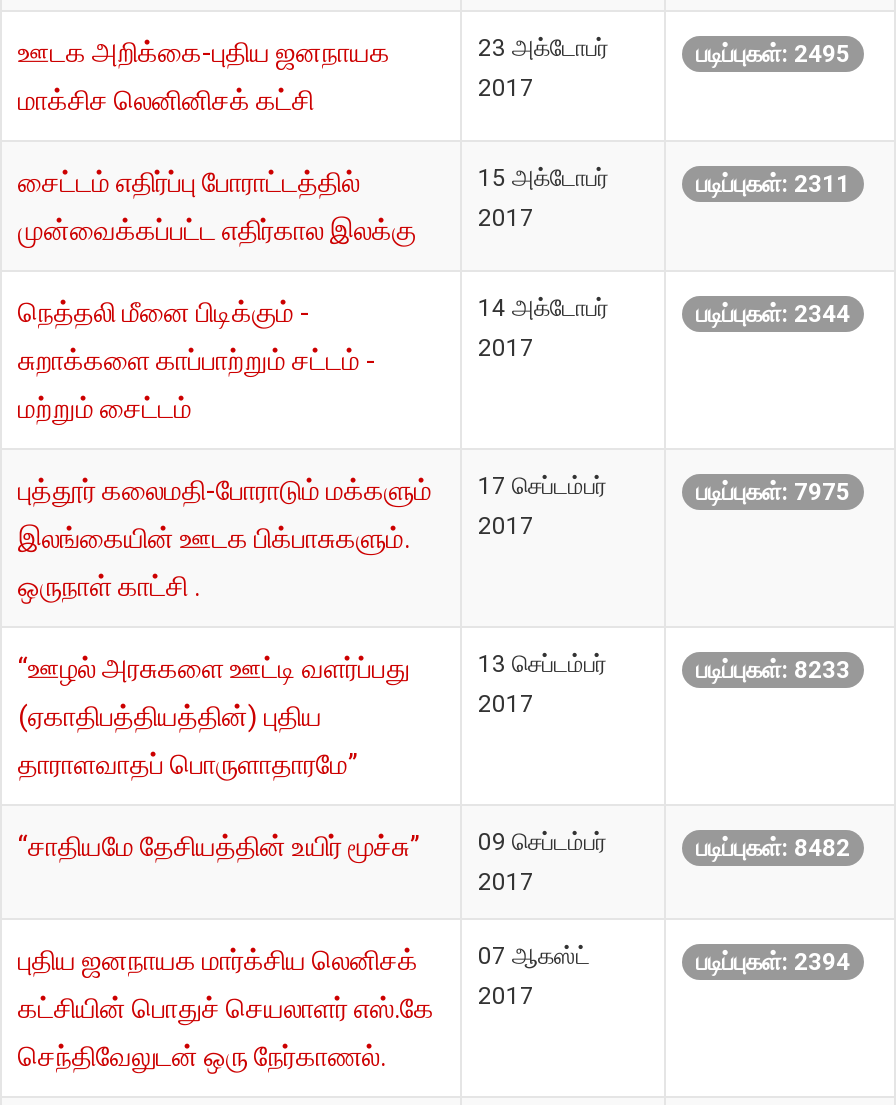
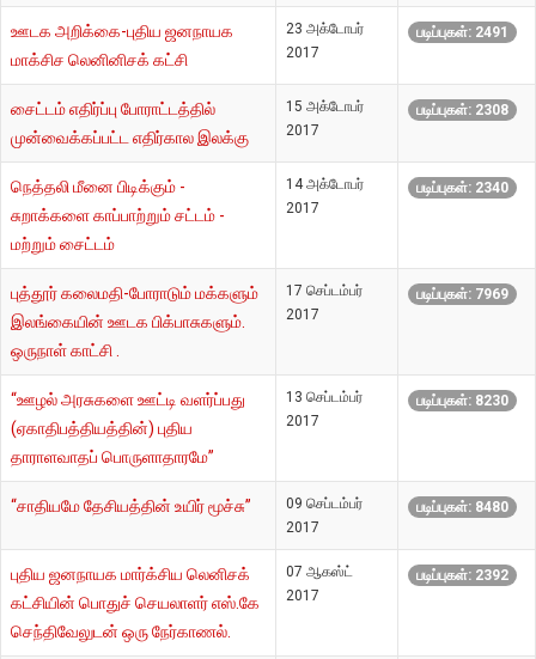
- படிப்புகள்: 2495
+ படிப்புகள்: 2491

- படிப்புகள்: 2311
+ படிப்புகள்: 2308

- படிப்புகள்: 2344
+ படிப்புகள்: 2340

- படிப்புகள்: 7975
+ படிப்புகள்: 7969

- படிப்புகள்: 8233
+ படிப்புகள்: 8230

- படிப்புகள்: 8482
+ படிப்புகள்: 8480

- படிப்புகள்: 2394
+ படிப்புகள்: 2392
